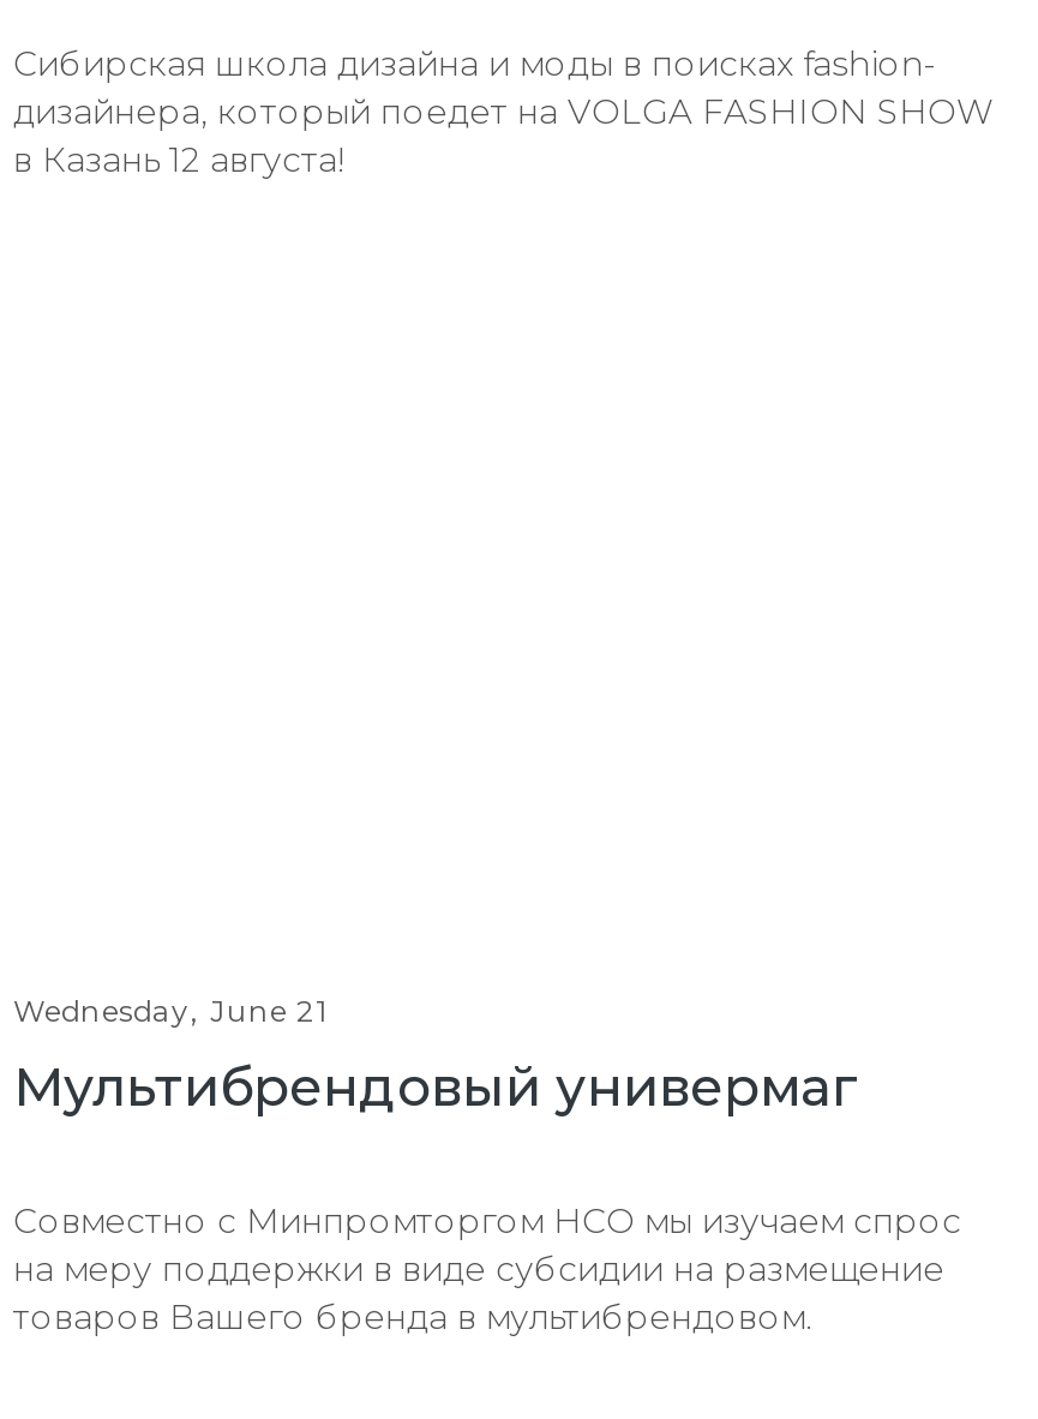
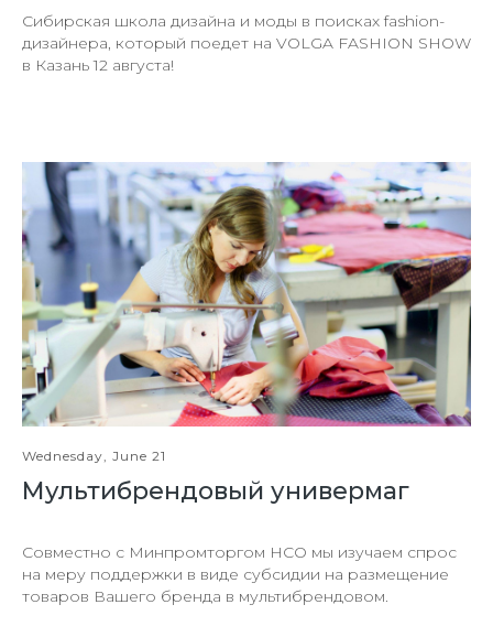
+ [image]
